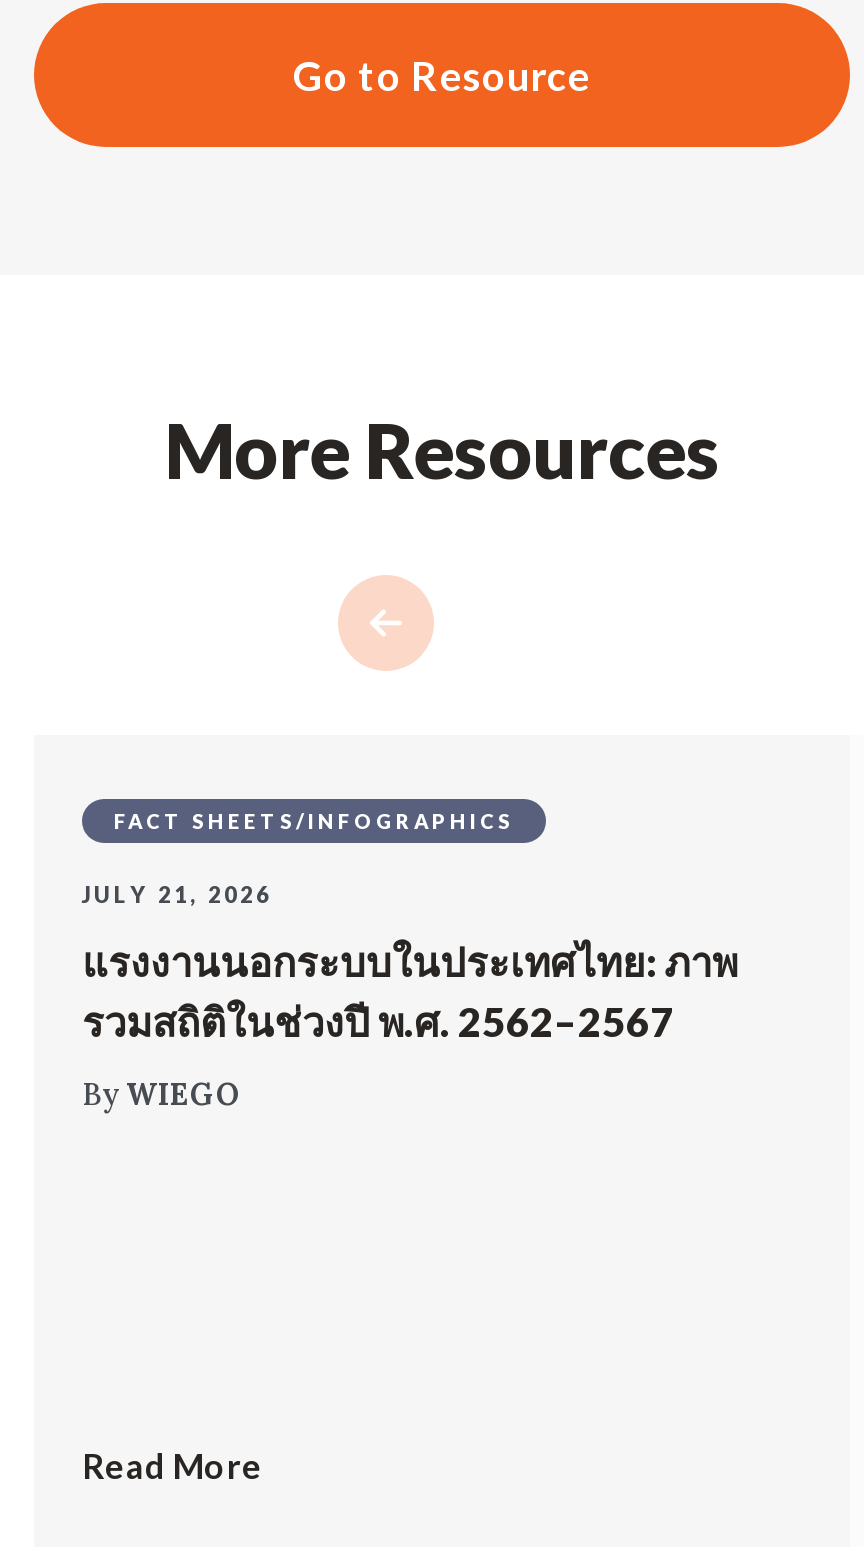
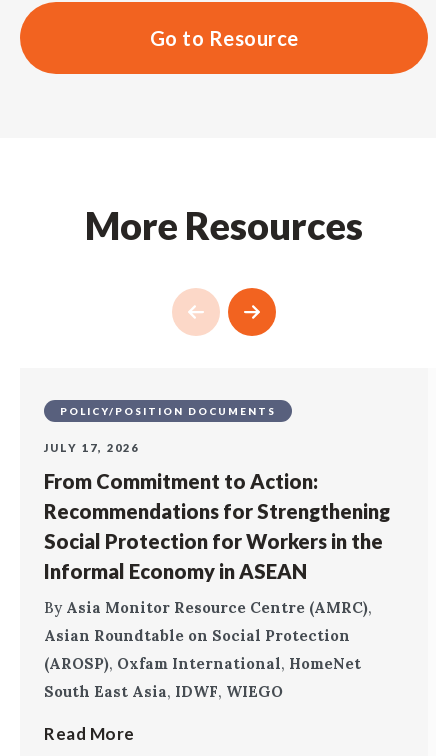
+ [image]

- FACT SHEETS/INFOGRAPHICS
- JULY 21, 2026
- แรงงานนอกระบบในประเทศไทย: ภาพ
- รวมสถิติในช่วงปี พ.ศ. 2562–2567
- By WIEGO
+ POLICY/POSITION DOCUMENTS
+ JULY 17, 2026
+ From Commitment to Action:
+ Recommendations for Strengthening
+ Social Protection for Workers in the
+ Informal Economy in ASEAN
+ By Asia Monitor Resource Centre (AMRC),
+ Asian Roundtable on Social Protection
+ (AROSP), Oxfam International, HomeNet
+ South East Asia, IDWF, WIEGO
